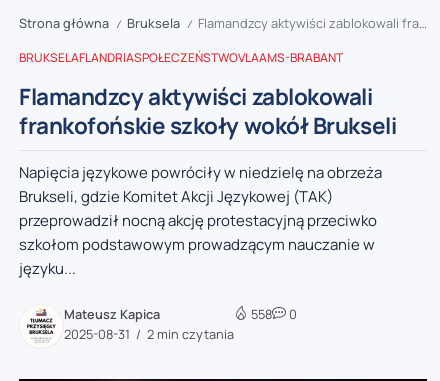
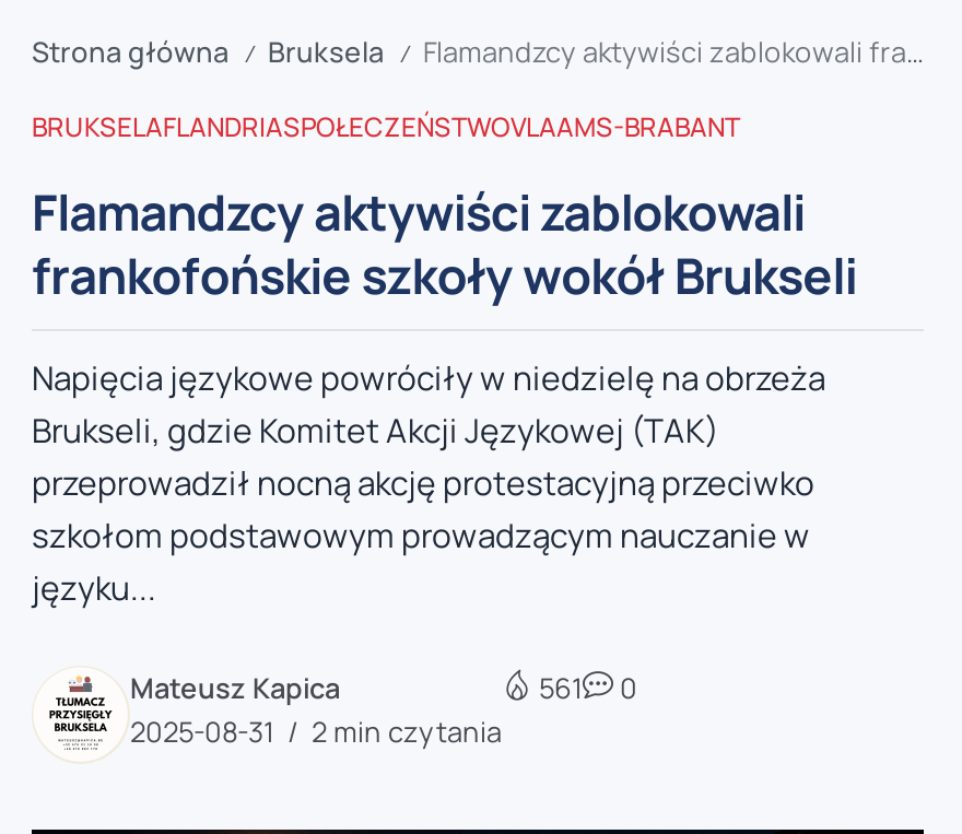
- 558 0
+ 561 0
